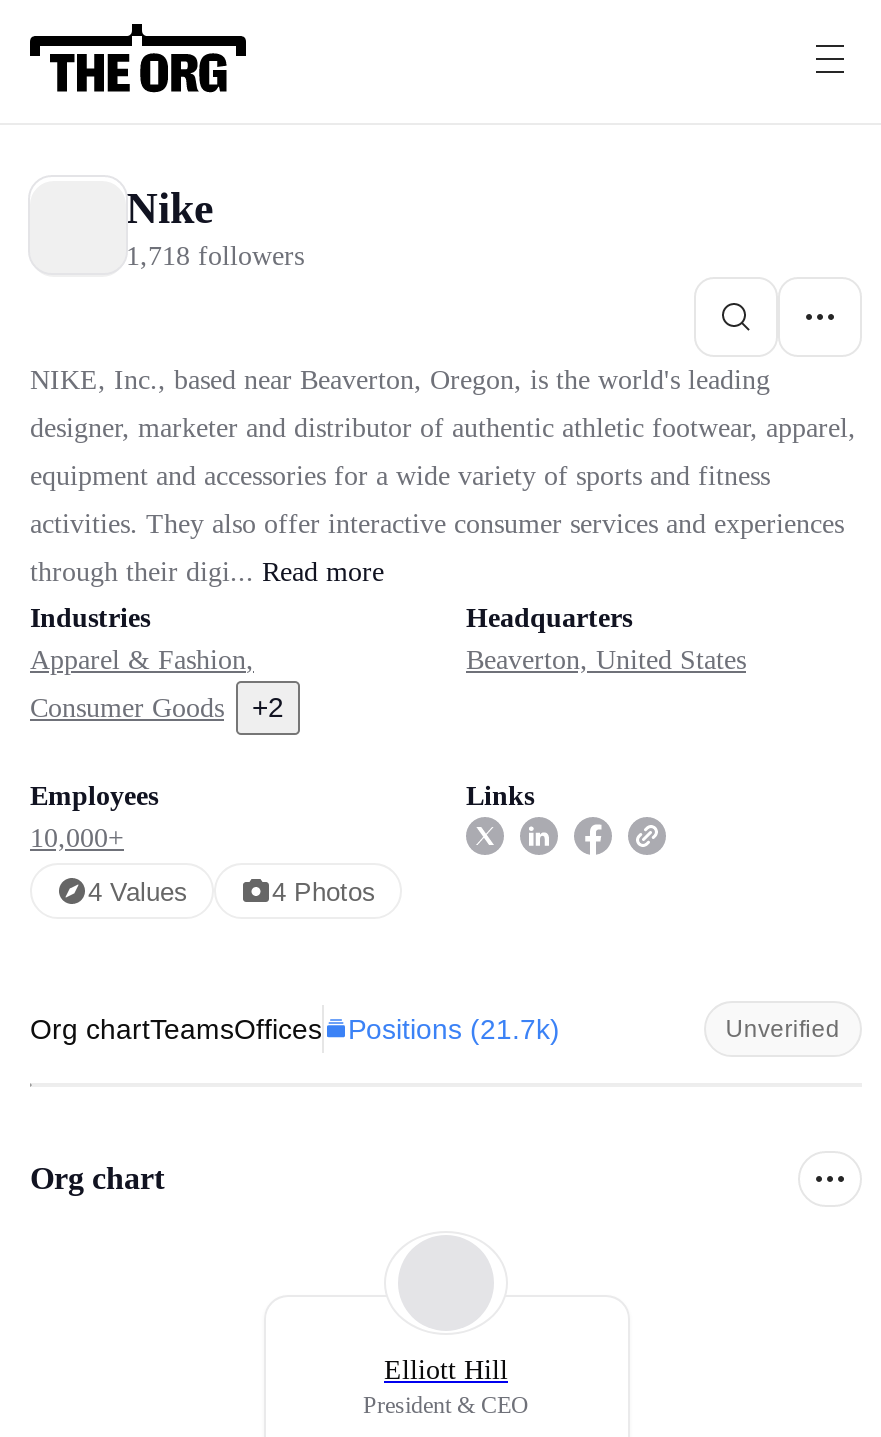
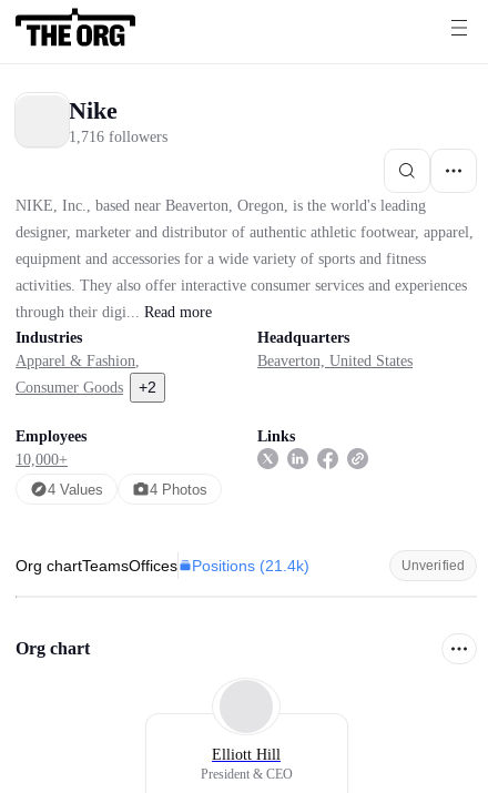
- 1,718 followers
+ 1,716 followers

- Org chartTeamsOffices Positions (21.7k)
+ Org chartTeamsOffices Positions (21.4k)
